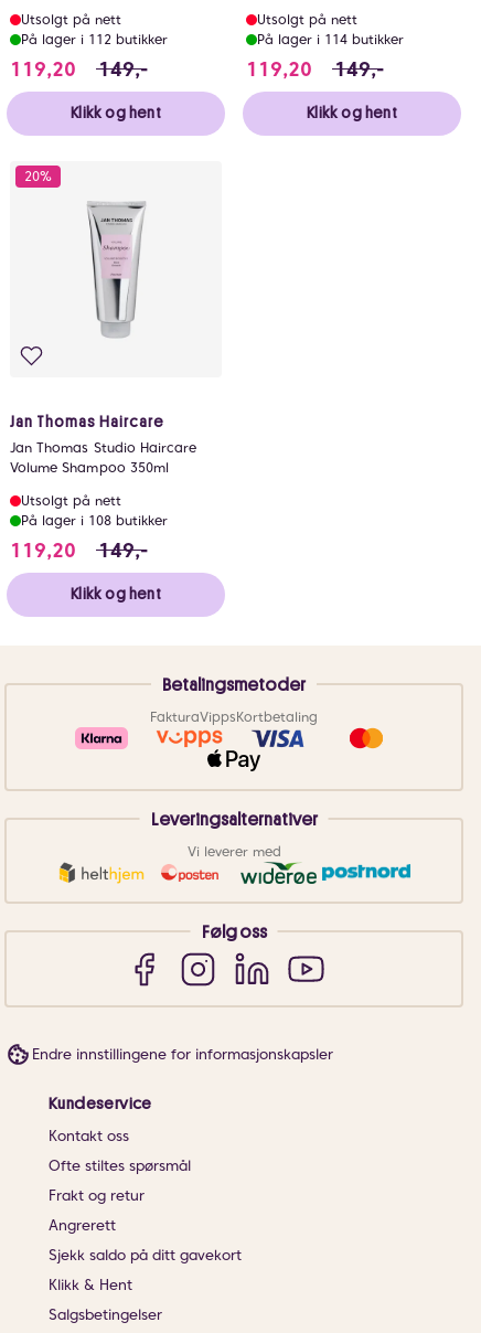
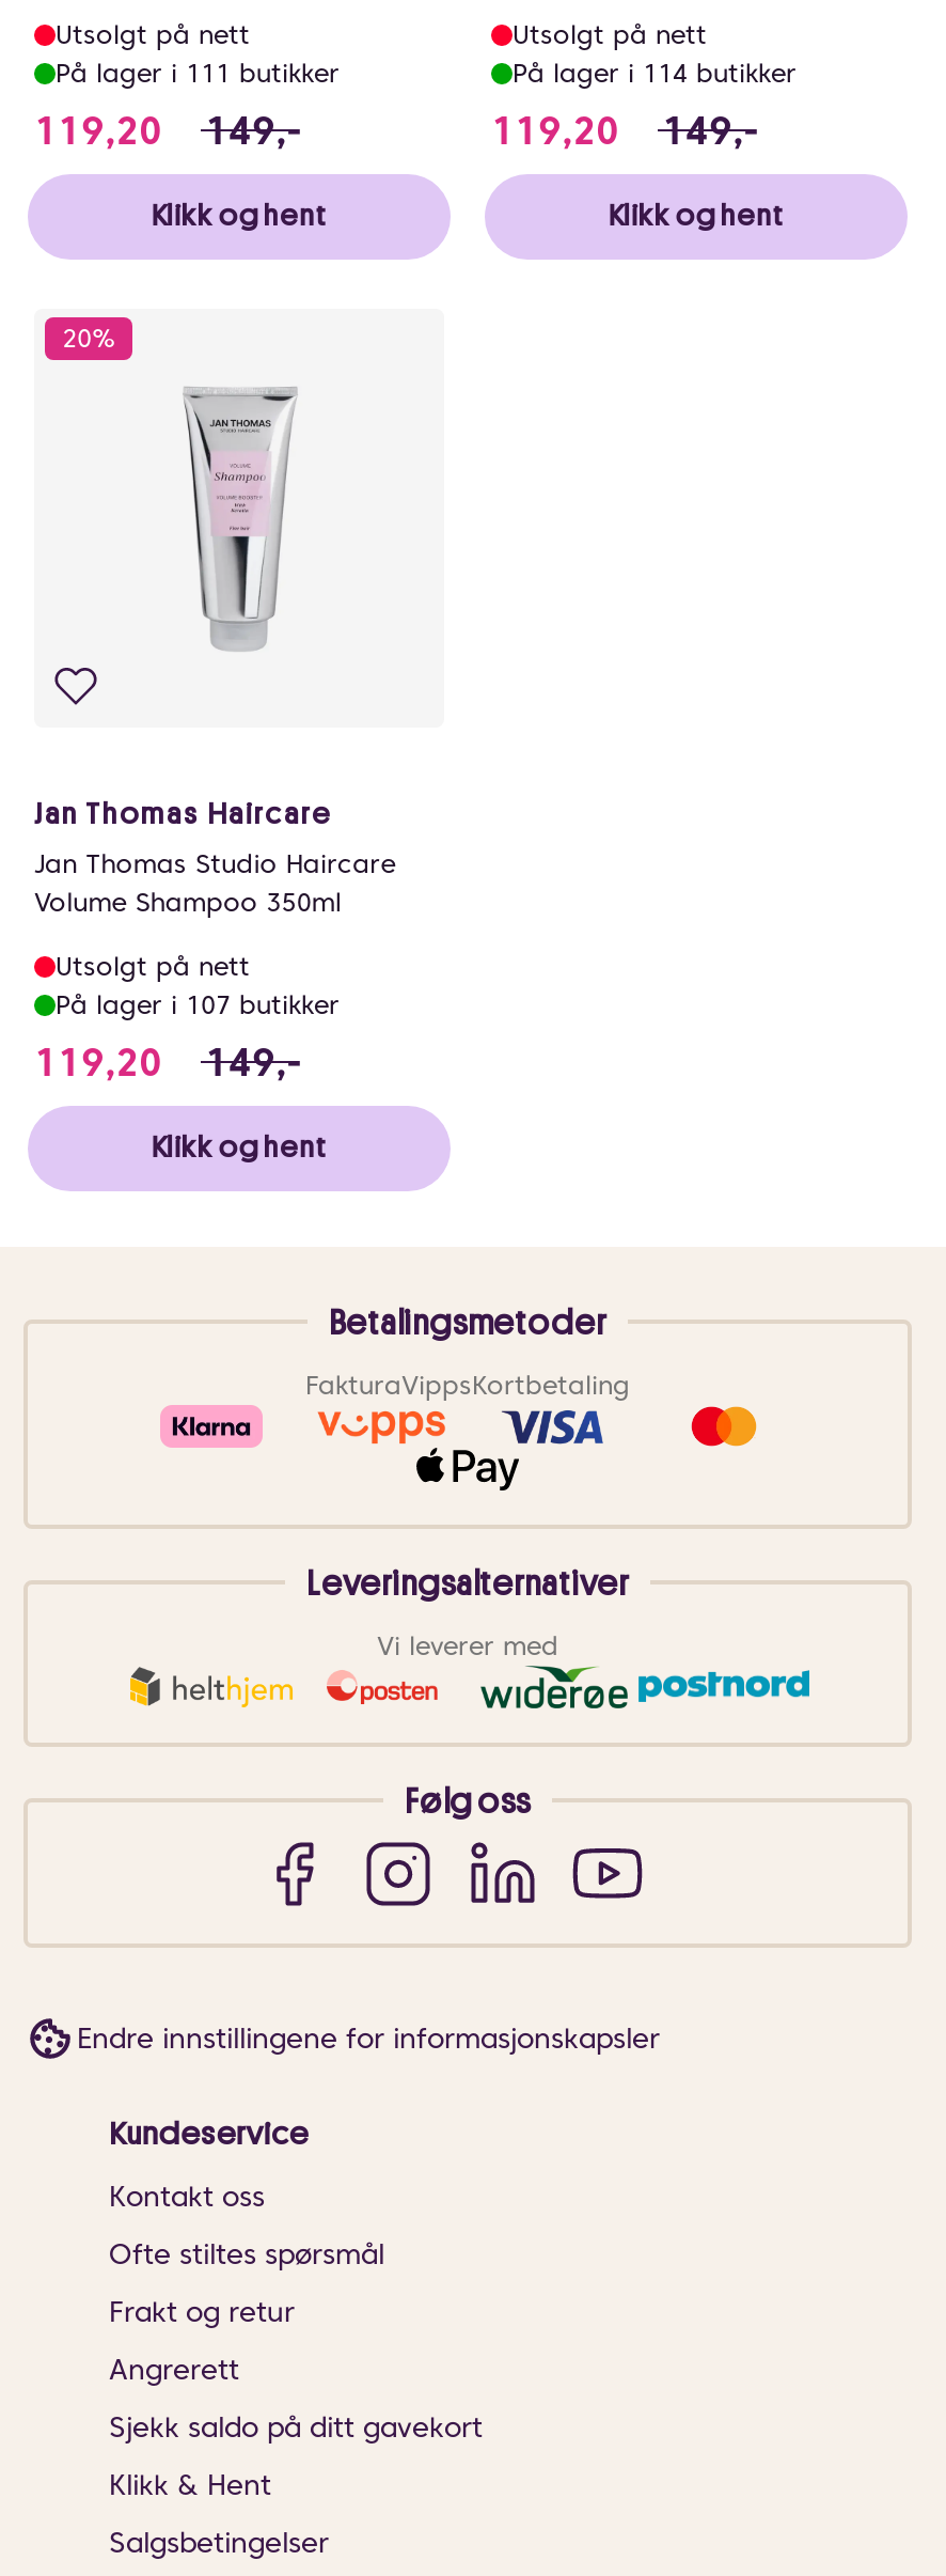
- På lager i 112 butikker
+ På lager i 111 butikker

- På lager i 108 butikker
+ På lager i 107 butikker
